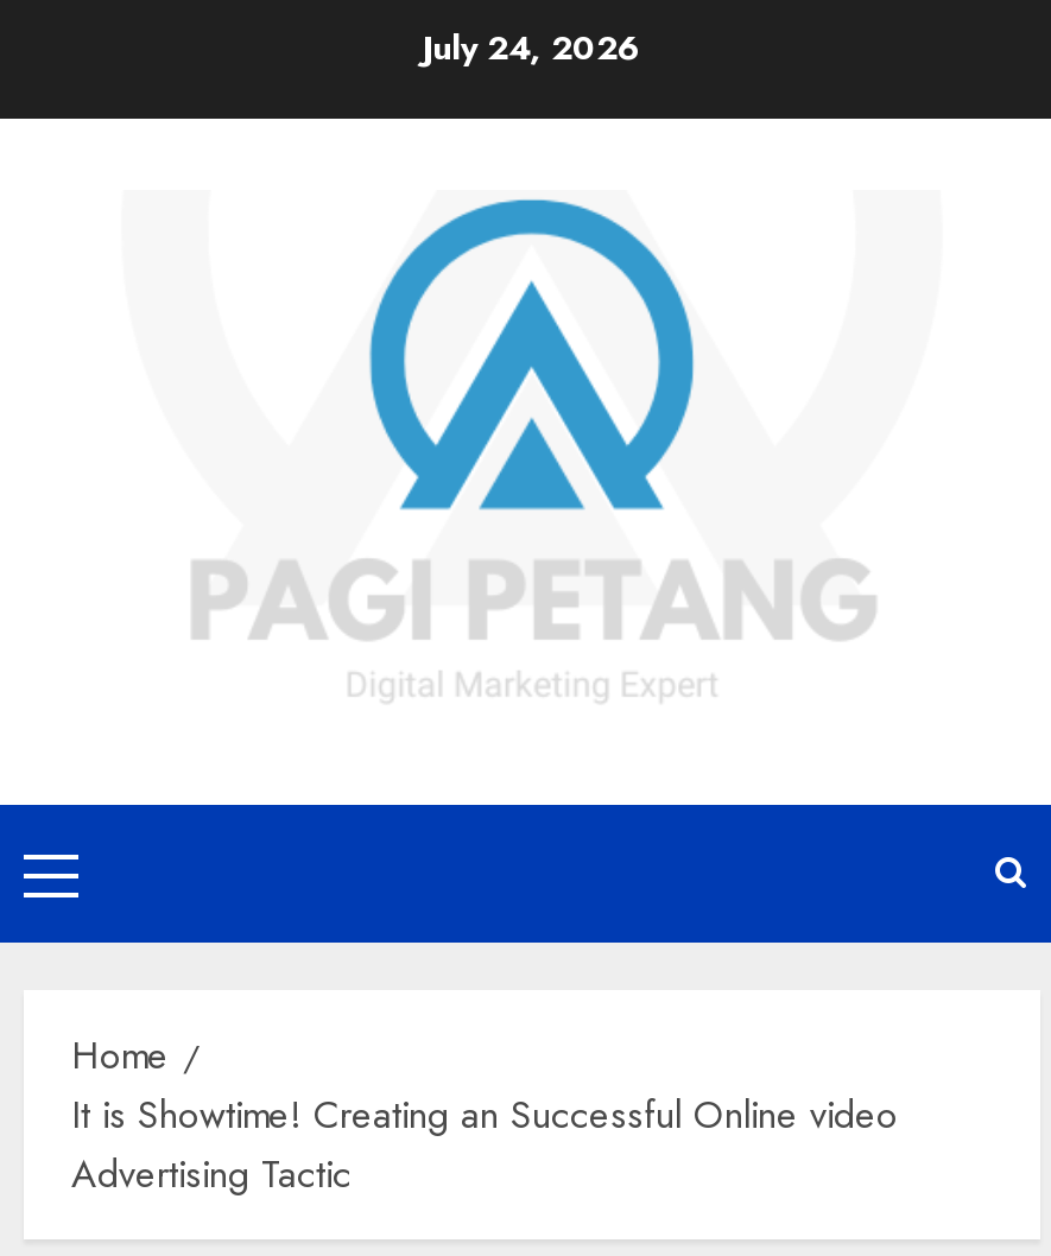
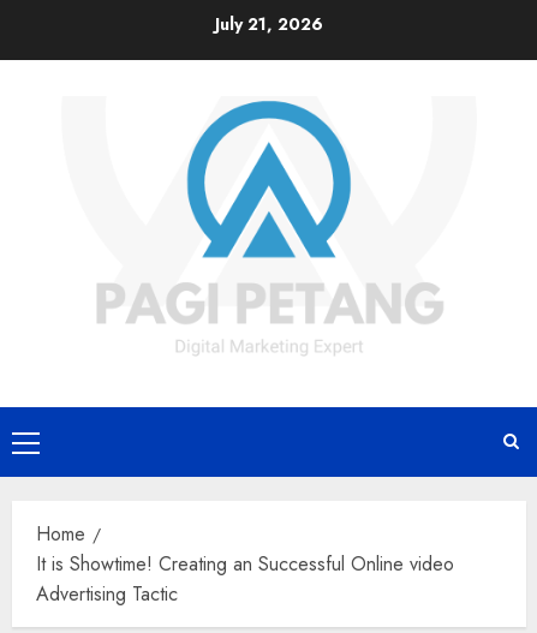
- July 24, 2026
+ July 21, 2026
